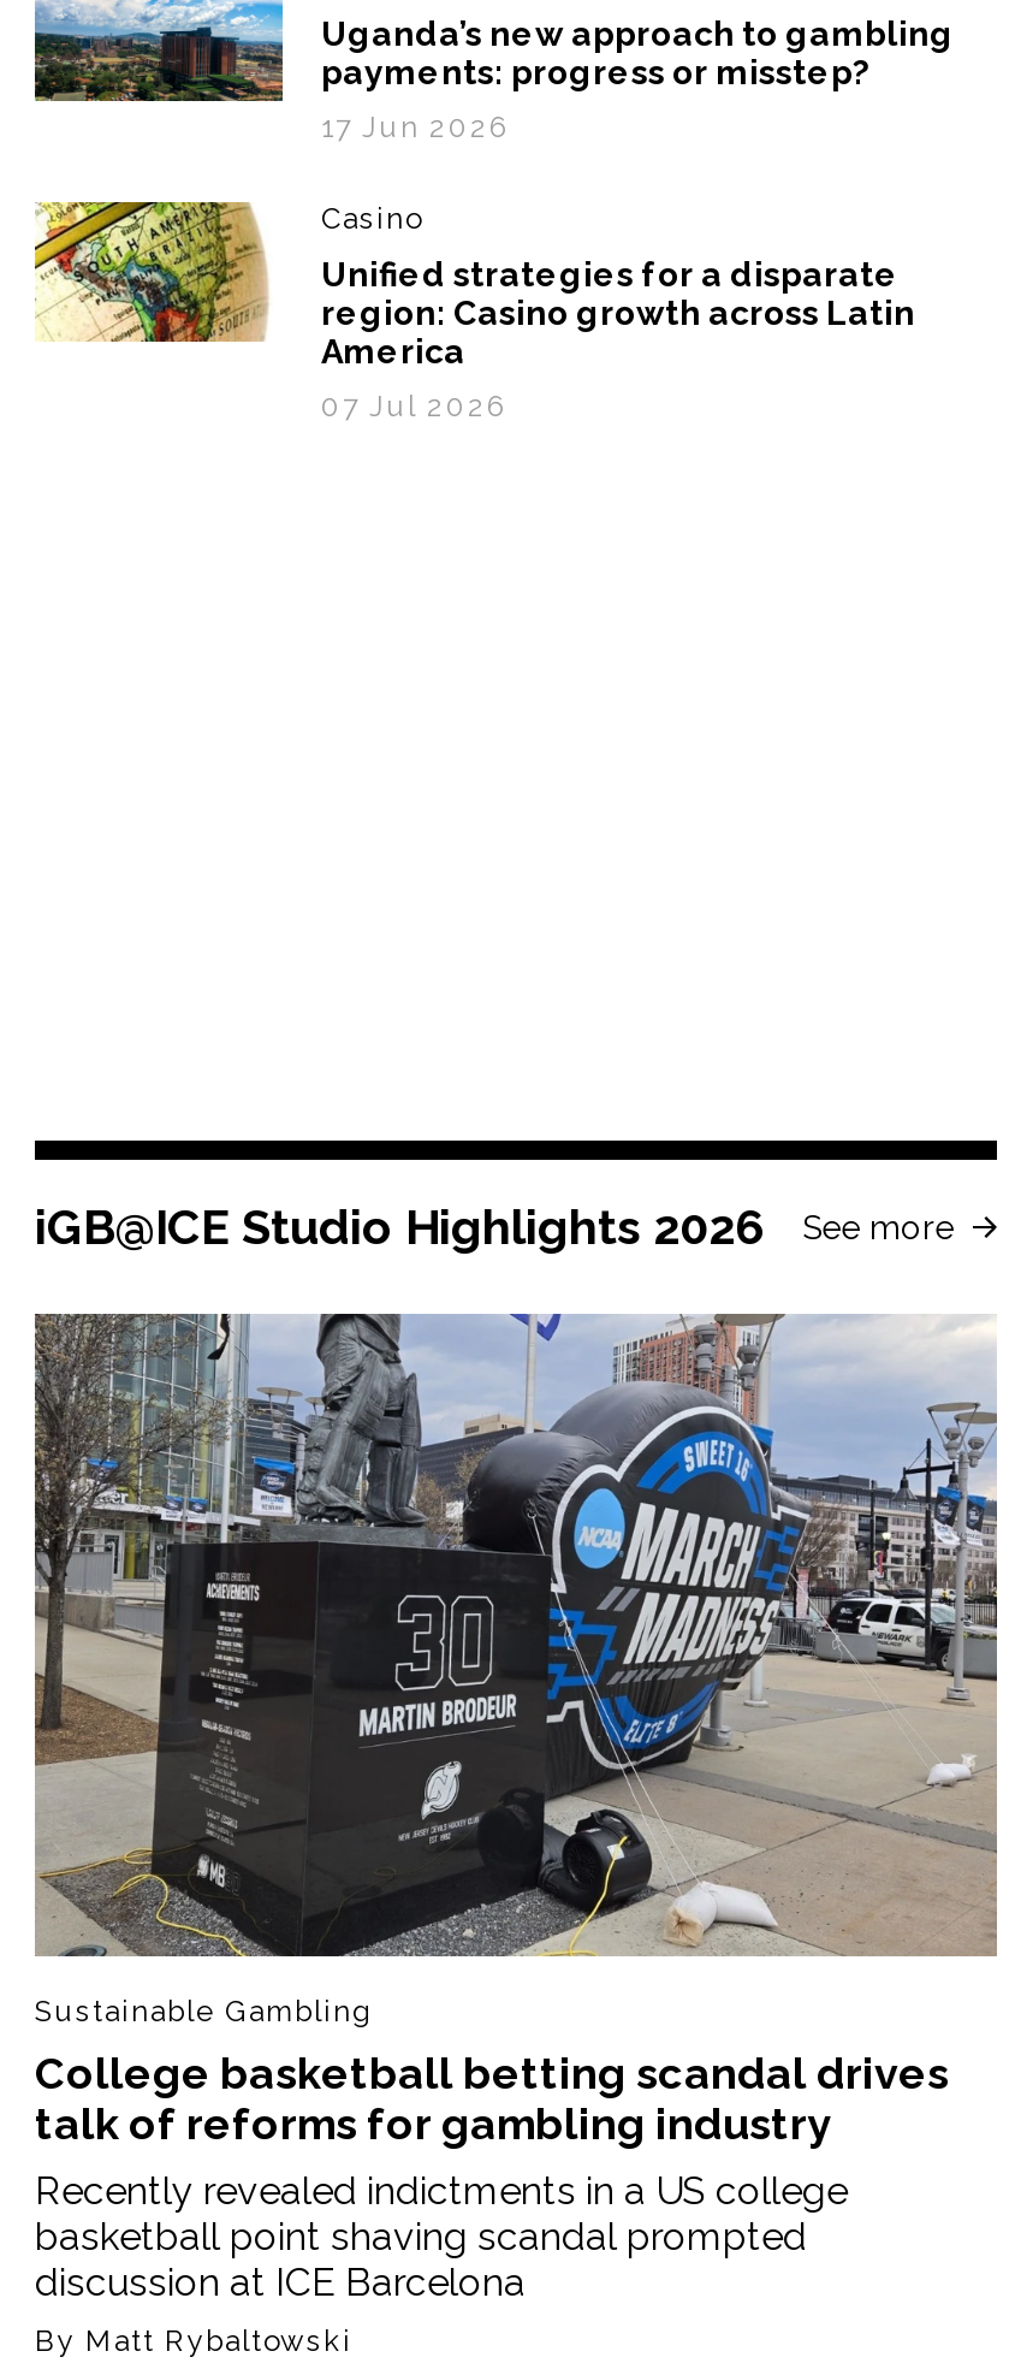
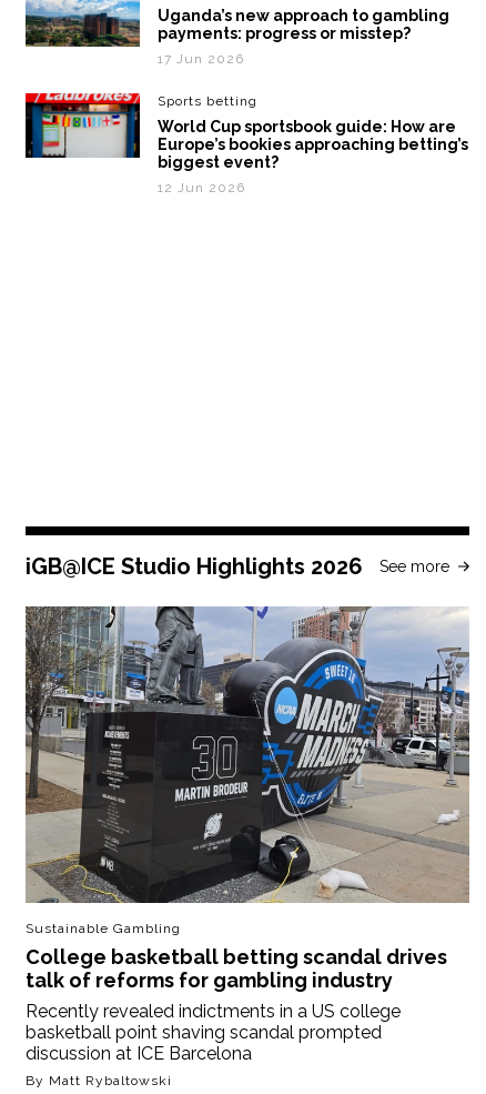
- [image]
- Casino
+ [image]
+ Sports betting

- Unified strategies for a disparate
- region: Casino growth across Latin
- America
+ World Cup sportsbook guide: How are
+ Europe’s bookies approaching betting’s
+ biggest event?

- 07 Jul 2026
+ 12 Jun 2026
